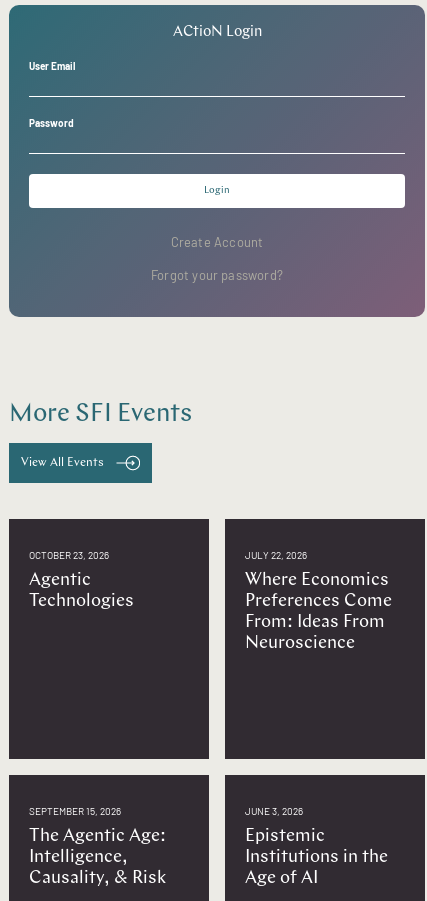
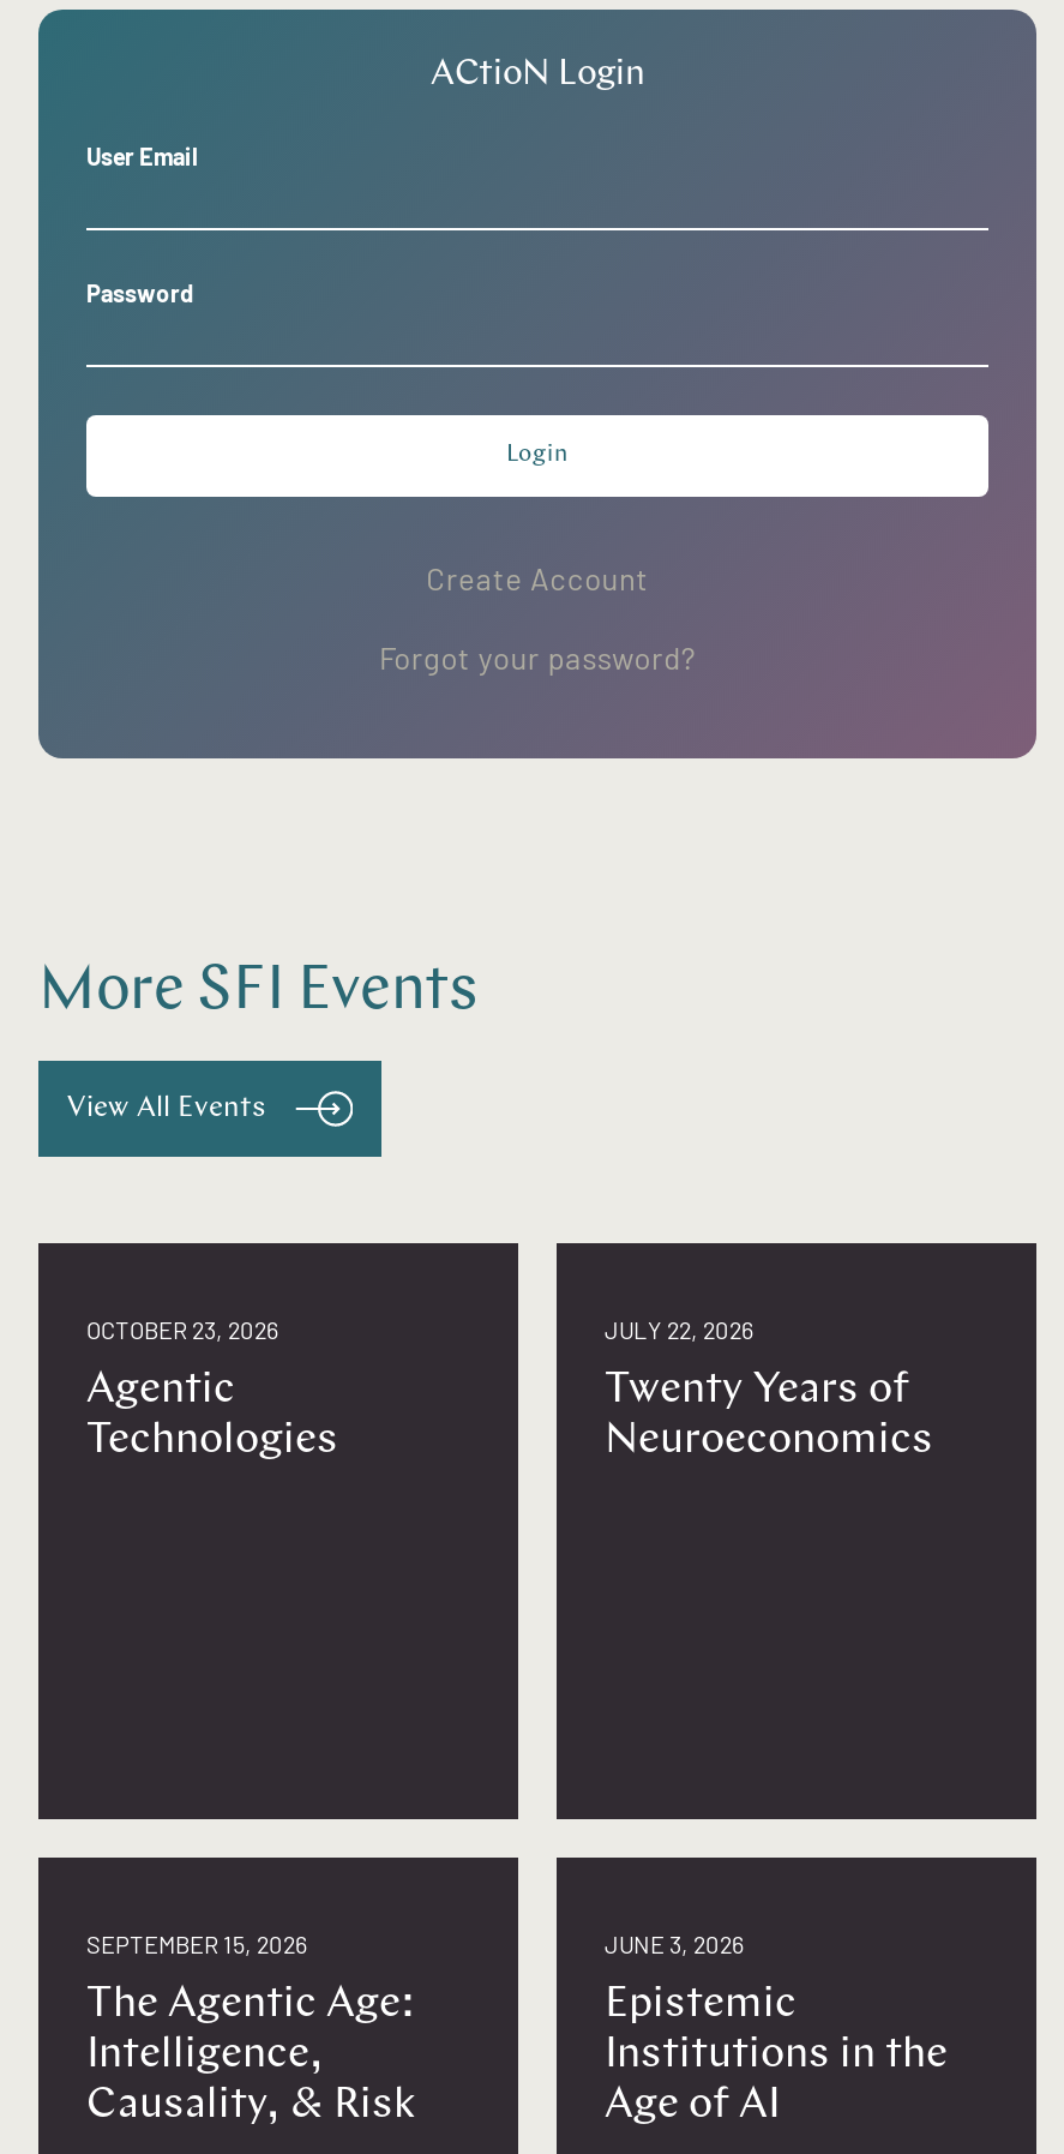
- Where Economics
- Preferences Come
- From: Ideas From
- Neuroscience
+ Twenty Years of
+ Neuroeconomics
